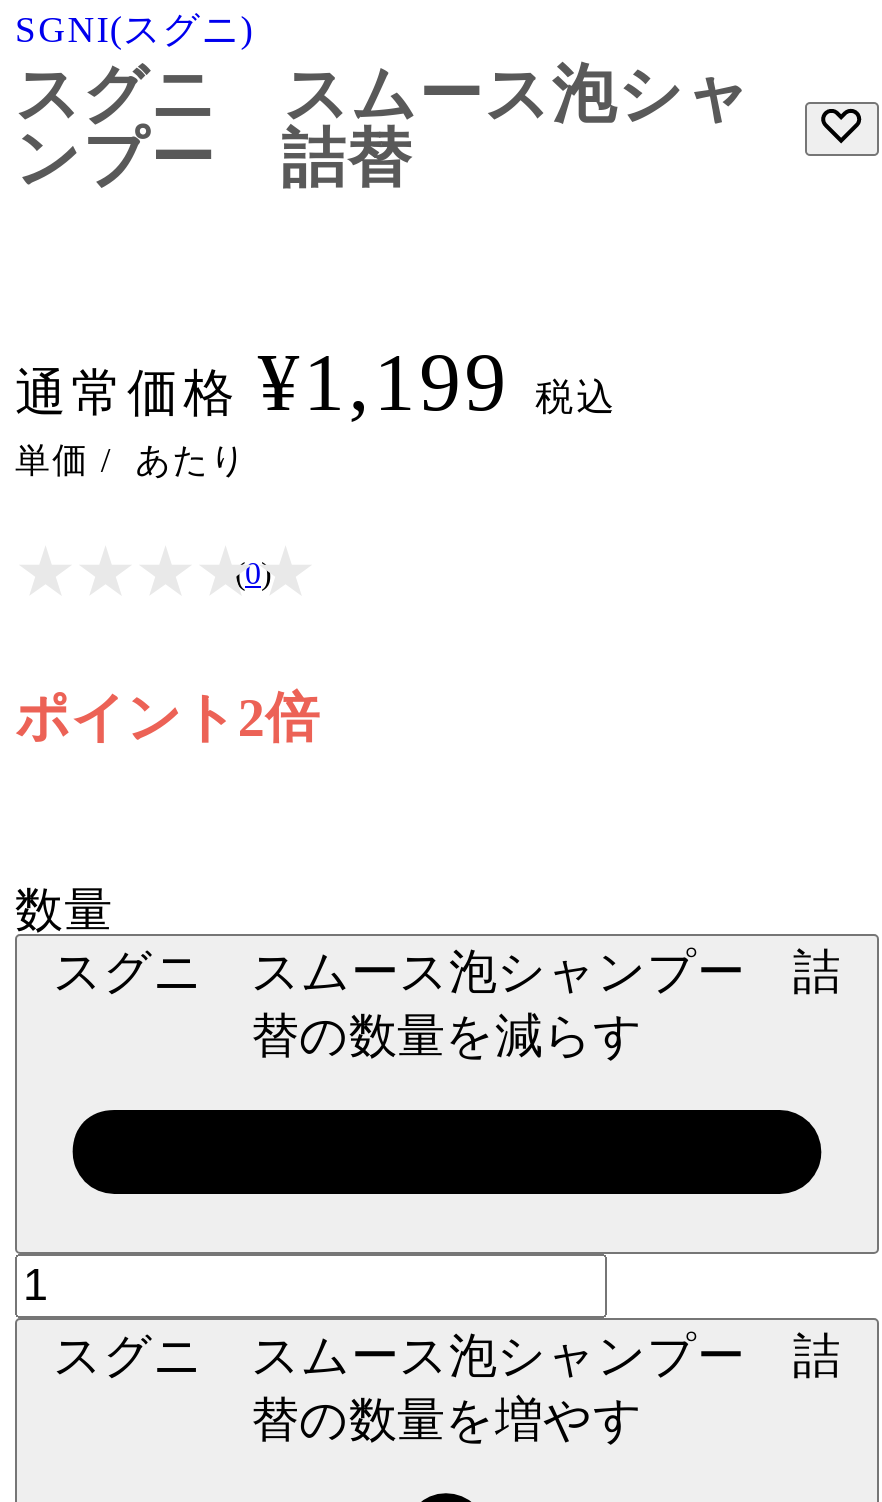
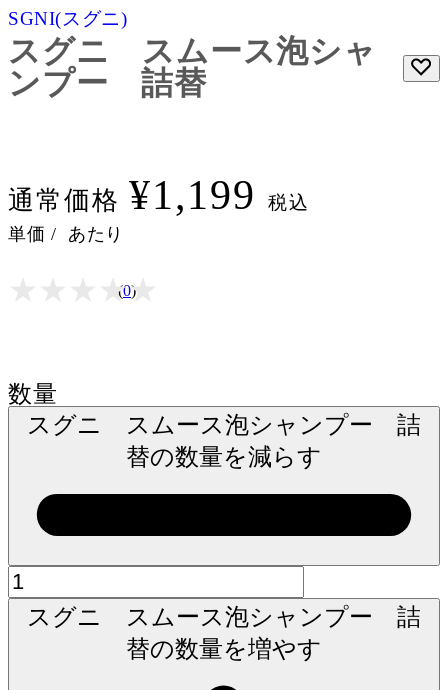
- ポイント2倍
